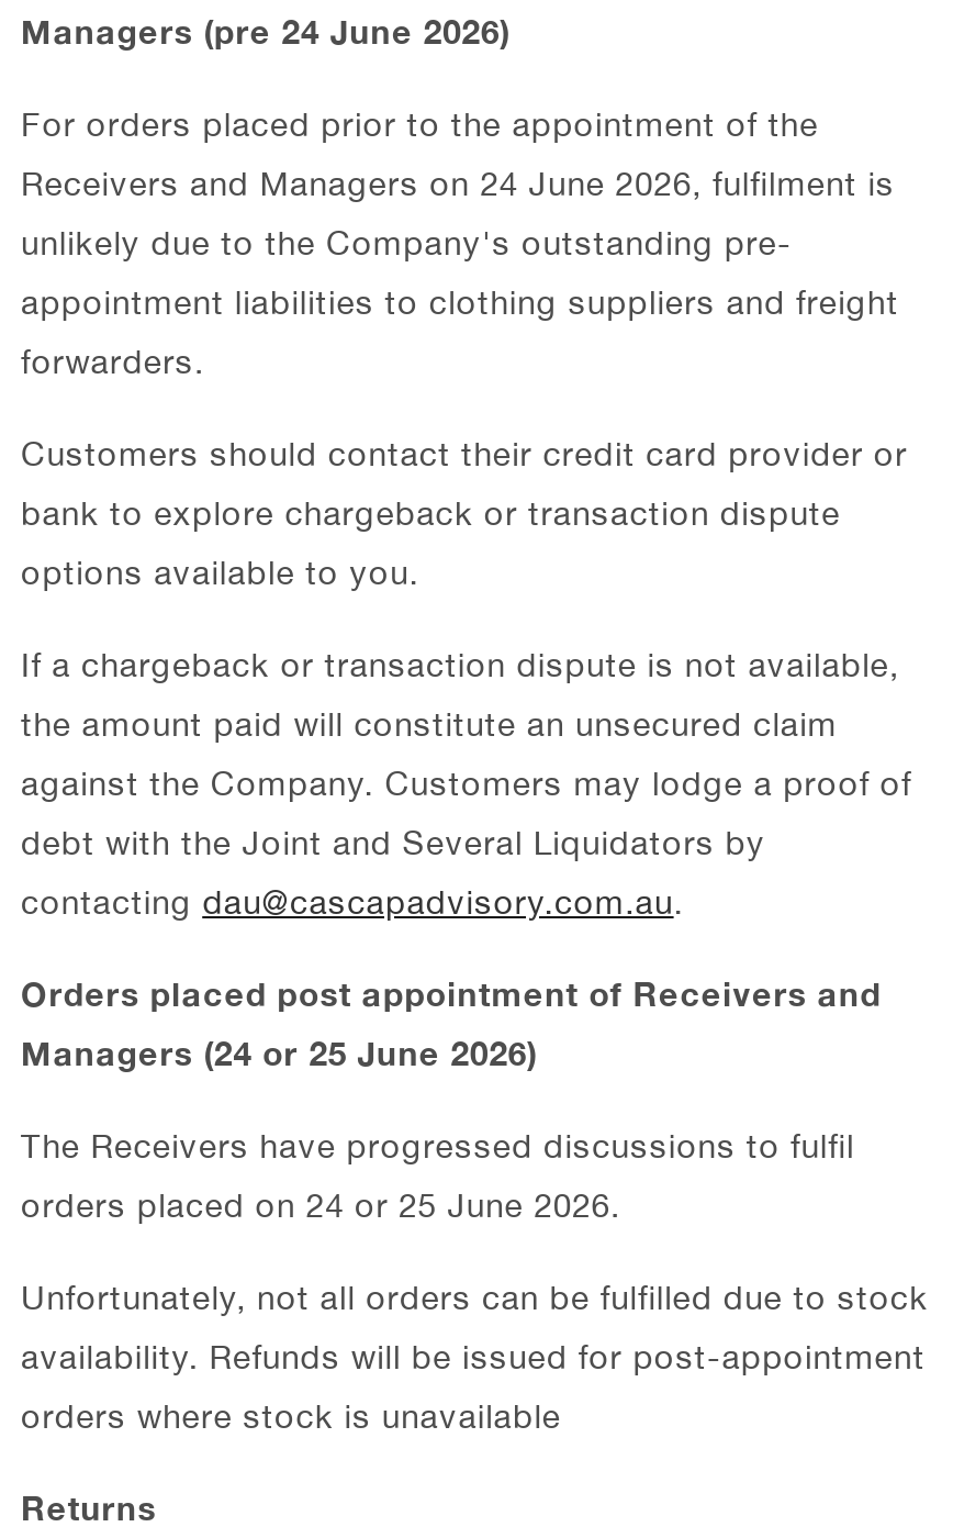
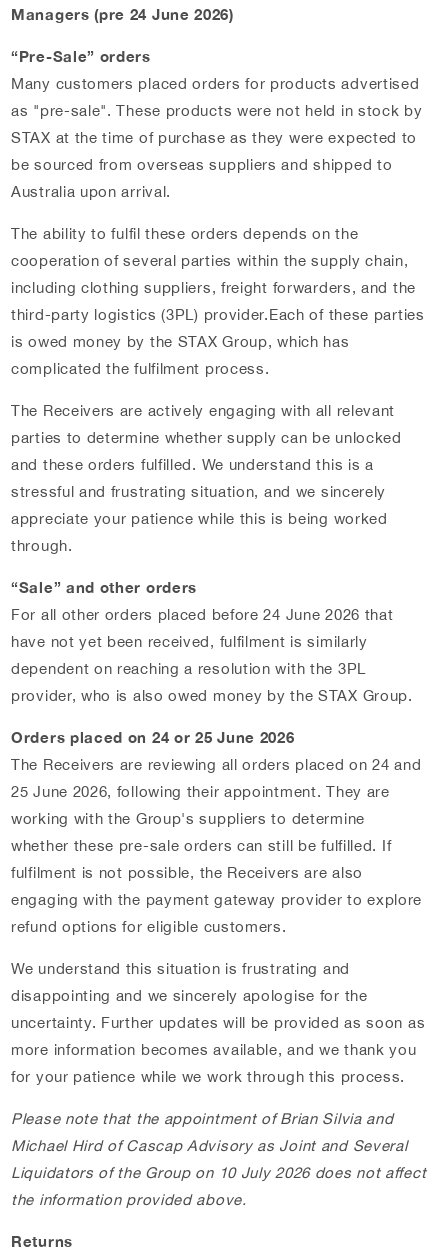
- For orders placed prior to the appointment of the
- Receivers and Managers on 24 June 2026, fulfilment is
- unlikely due to the Company's outstanding pre-
- appointment liabilities to clothing suppliers and freight
- forwarders.
- Customers should contact their credit card provider or
- bank to explore chargeback or transaction dispute
- options available to you.
- If a chargeback or transaction dispute is not available,
- the amount paid will constitute an unsecured claim
- against the Company. Customers may lodge a proof of
- debt with the Joint and Several Liquidators by
- contacting dau@cascapadvisory.com.au.
- Orders placed post appointment of Receivers and
- Managers (24 or 25 June 2026)
- The Receivers have progressed discussions to fulfil
- orders placed on 24 or 25 June 2026.
- Unfortunately, not all orders can be fulfilled due to stock
- availability. Refunds will be issued for post-appointment
- orders where stock is unavailable
+ “Pre-Sale” orders
+ Many customers placed orders for products advertised
+ as "pre-sale". These products were not held in stock by
+ STAX at the time of purchase as they were expected to
+ be sourced from overseas suppliers and shipped to
+ Australia upon arrival.
+ The ability to fulfil these orders depends on the
+ cooperation of several parties within the supply chain,
+ including clothing suppliers, freight forwarders, and the
+ third-party logistics (3PL) provider. Each of these parties
+ is owed money by the STAX Group, which has
+ complicated the fulfilment process.
+ The Receivers are actively engaging with all relevant
+ parties to determine whether supply can be unlocked
+ and these orders fulfilled. We understand this is a
+ stressful and frustrating situation, and we sincerely
+ appreciate your patience while this is being worked
+ through.
+ “Sale” and other orders
+ For all other orders placed before 24 June 2026 that
+ have not yet been received, fulfilment is similarly
+ dependent on reaching a resolution with the 3PL
+ provider, who is also owed money by the STAX Group.
+ Orders placed on 24 or 25 June 2026
+ The Receivers are reviewing all orders placed on 24 and
+ 25 June 2026, following their appointment. They are
+ working with the Group's suppliers to determine
+ whether these pre-sale orders can still be fulfilled. If
+ fulfilment is not possible, the Receivers are also
+ engaging with the payment gateway provider to explore
+ refund options for eligible customers.
+ We understand this situation is frustrating and
+ disappointing and we sincerely apologise for the
+ uncertainty. Further updates will be provided as soon as
+ more information becomes available, and we thank you
+ for your patience while we work through this process.
+ Please note that the appointment of Brian Silvia and
+ Michael Hird of Cascap Advisory as Joint and Several
+ Liquidators of the Group on 10 July 2026 does not affect
+ the information provided above.
